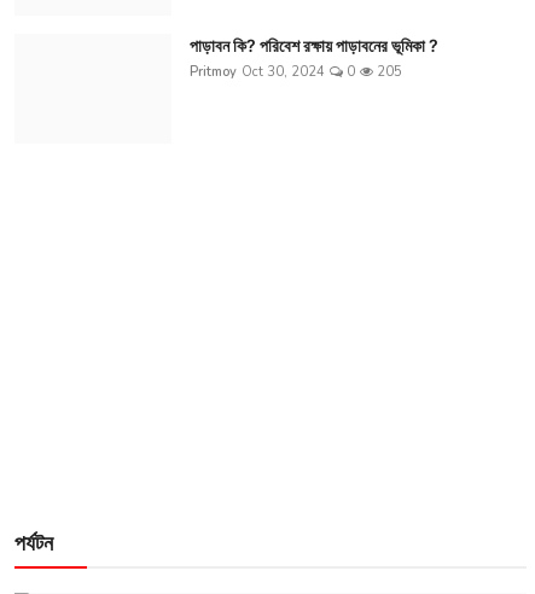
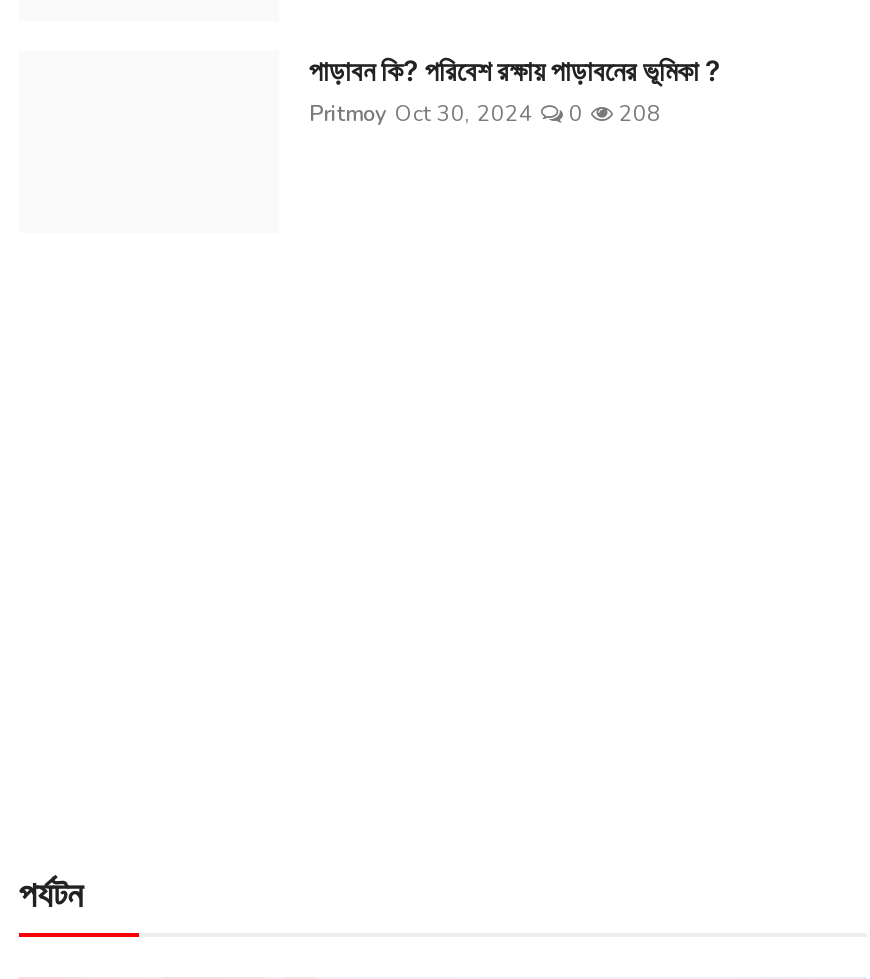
- Pritmoy Oct 30, 2024 0 205
+ Pritmoy Oct 30, 2024 0 208
